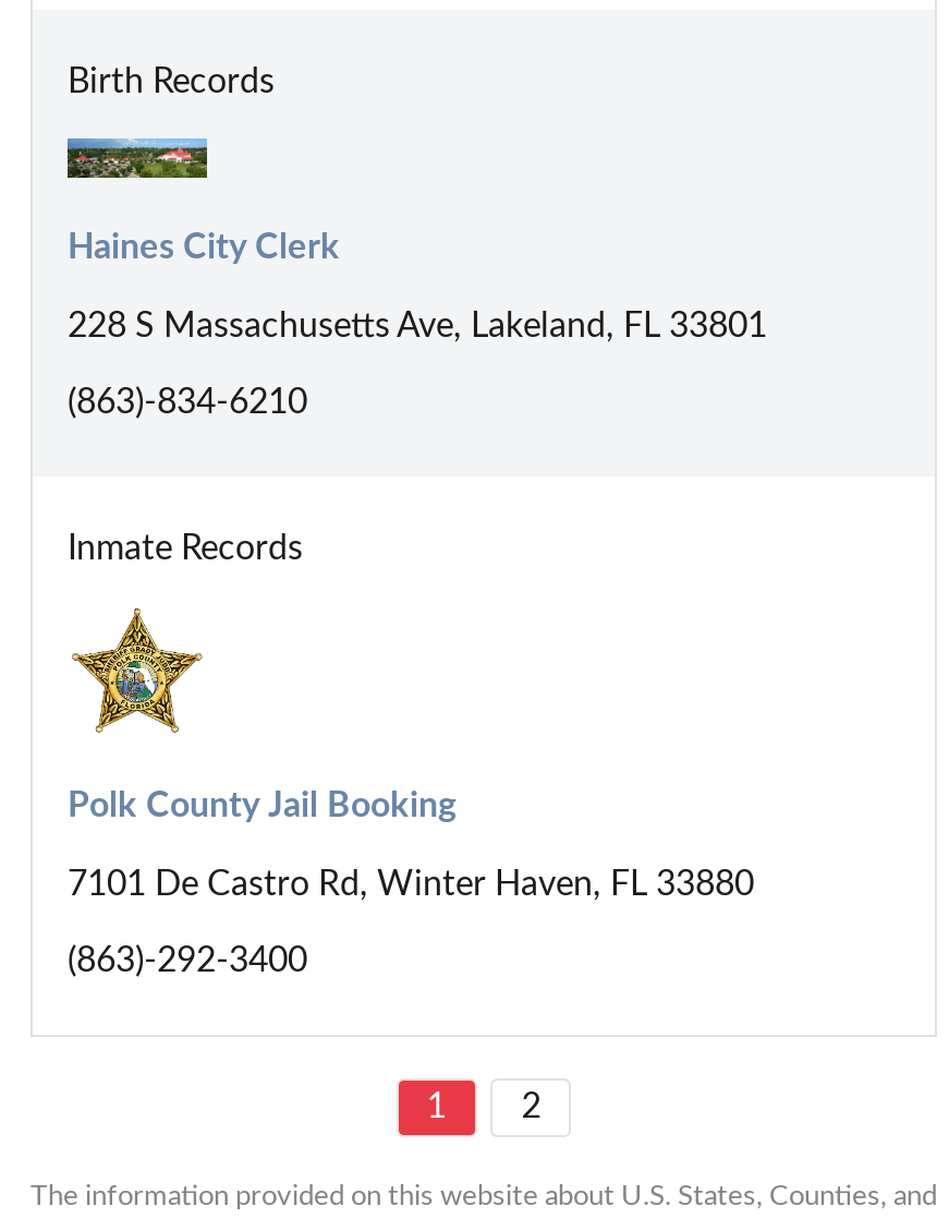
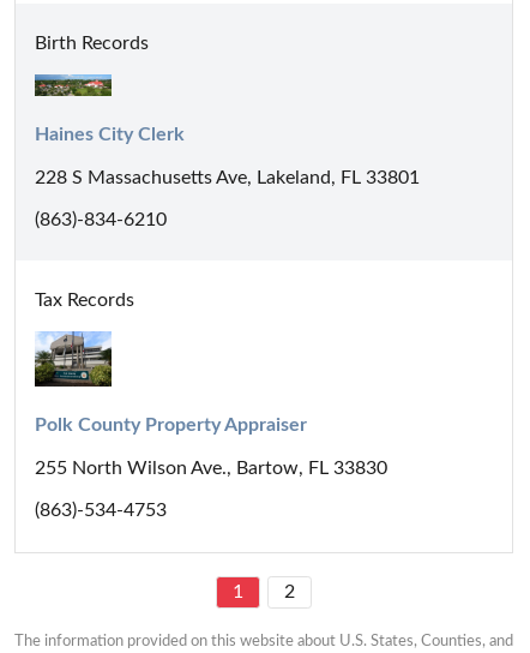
- Inmate Records
+ Tax Records

- [image]
- Polk County Jail Booking
+ [image]
+ Polk County Property Appraiser

- 7101 De Castro Rd, Winter Haven, FL 33880
+ 255 North Wilson Ave., Bartow, FL 33830

- (863)-292-3400
+ (863)-534-4753
